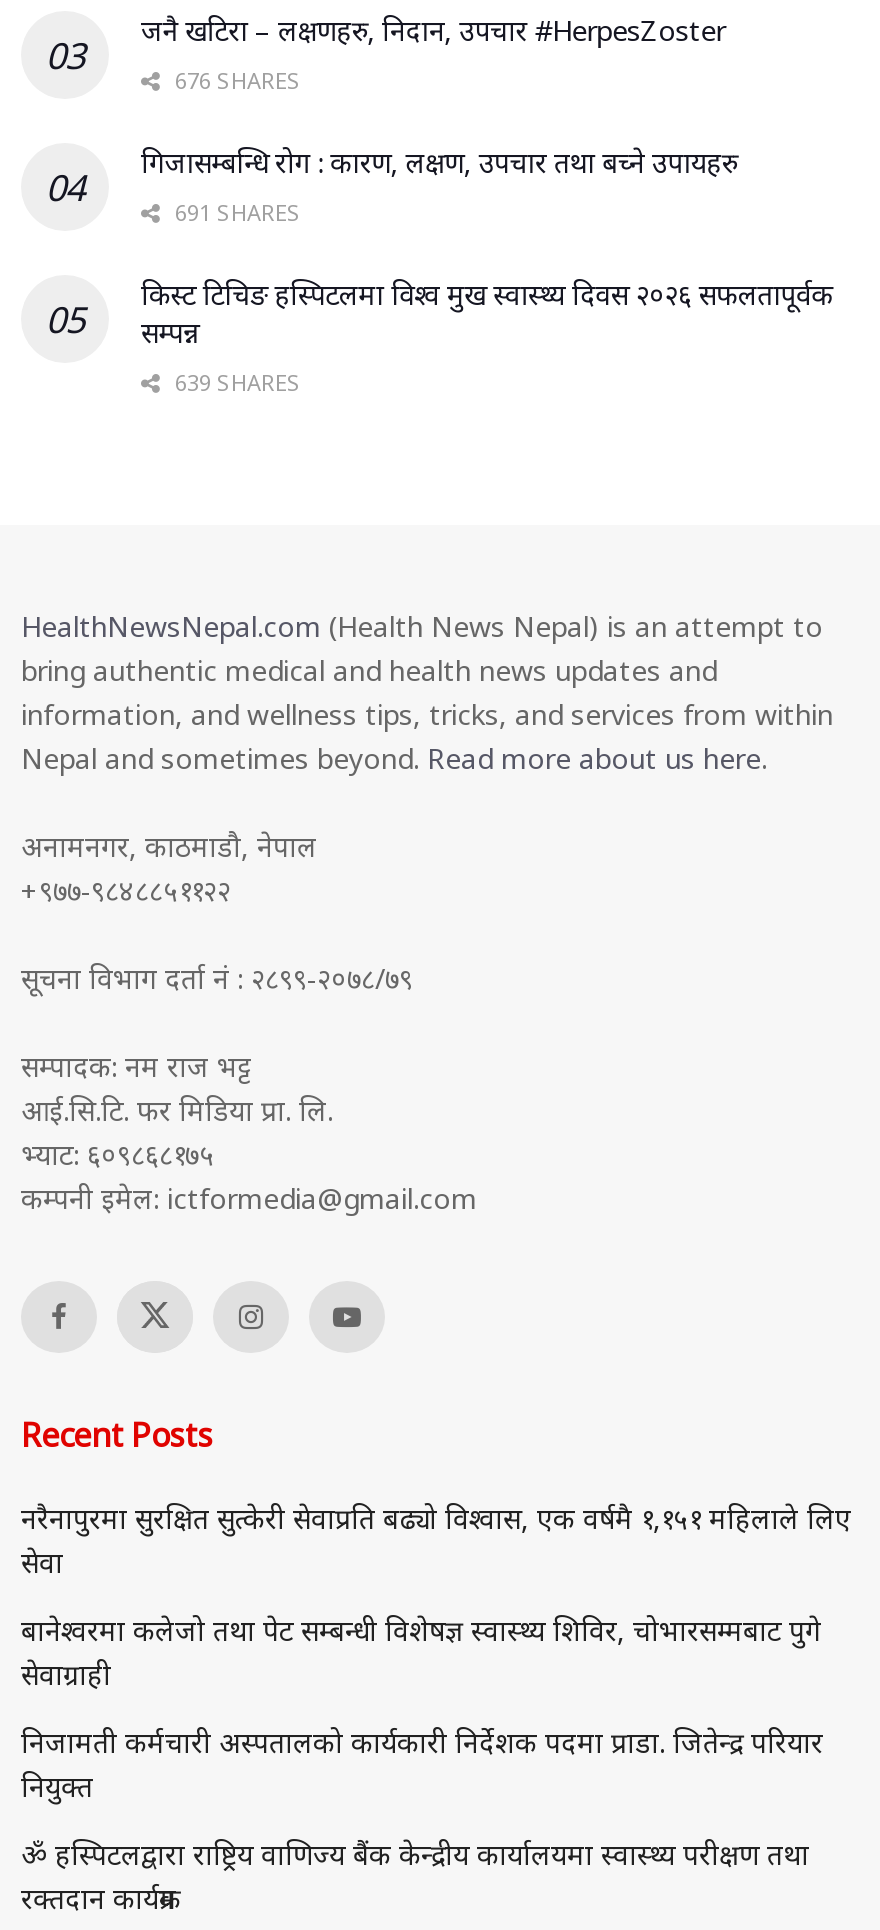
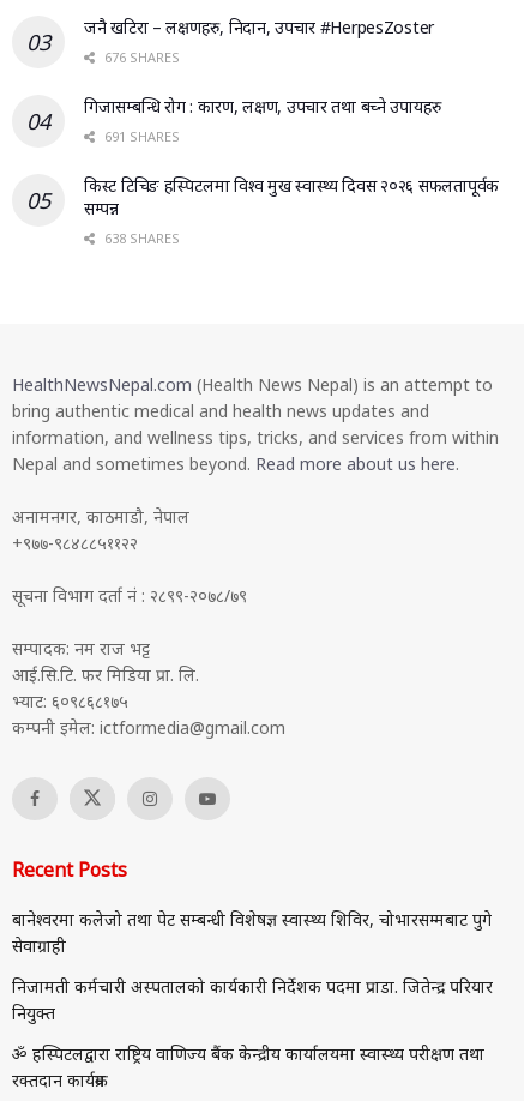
- 639 SHARES
+ 638 SHARES

- नरैनापुरमा सुरक्षित सुत्केरी सेवाप्रति बढ्यो विश्वास, एक वर्षमै १,१५१ महिलाले लिए
- सेवा
